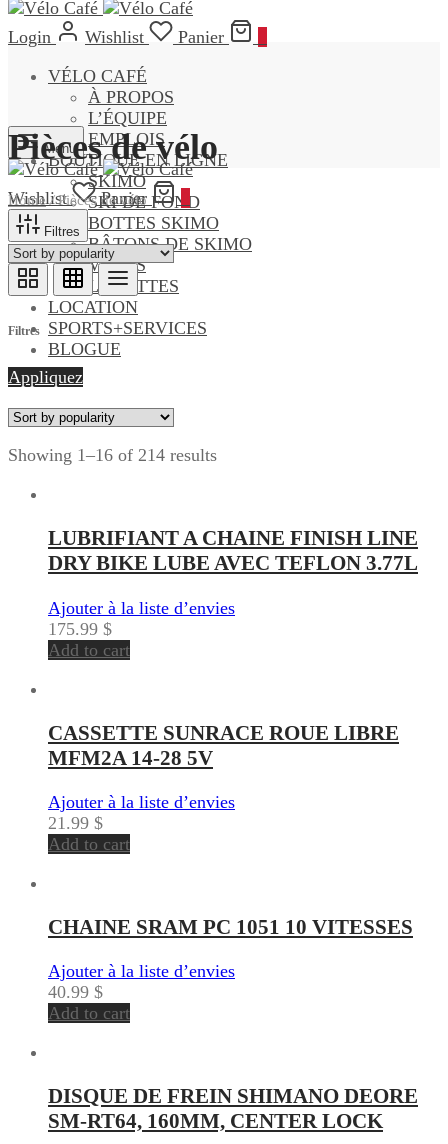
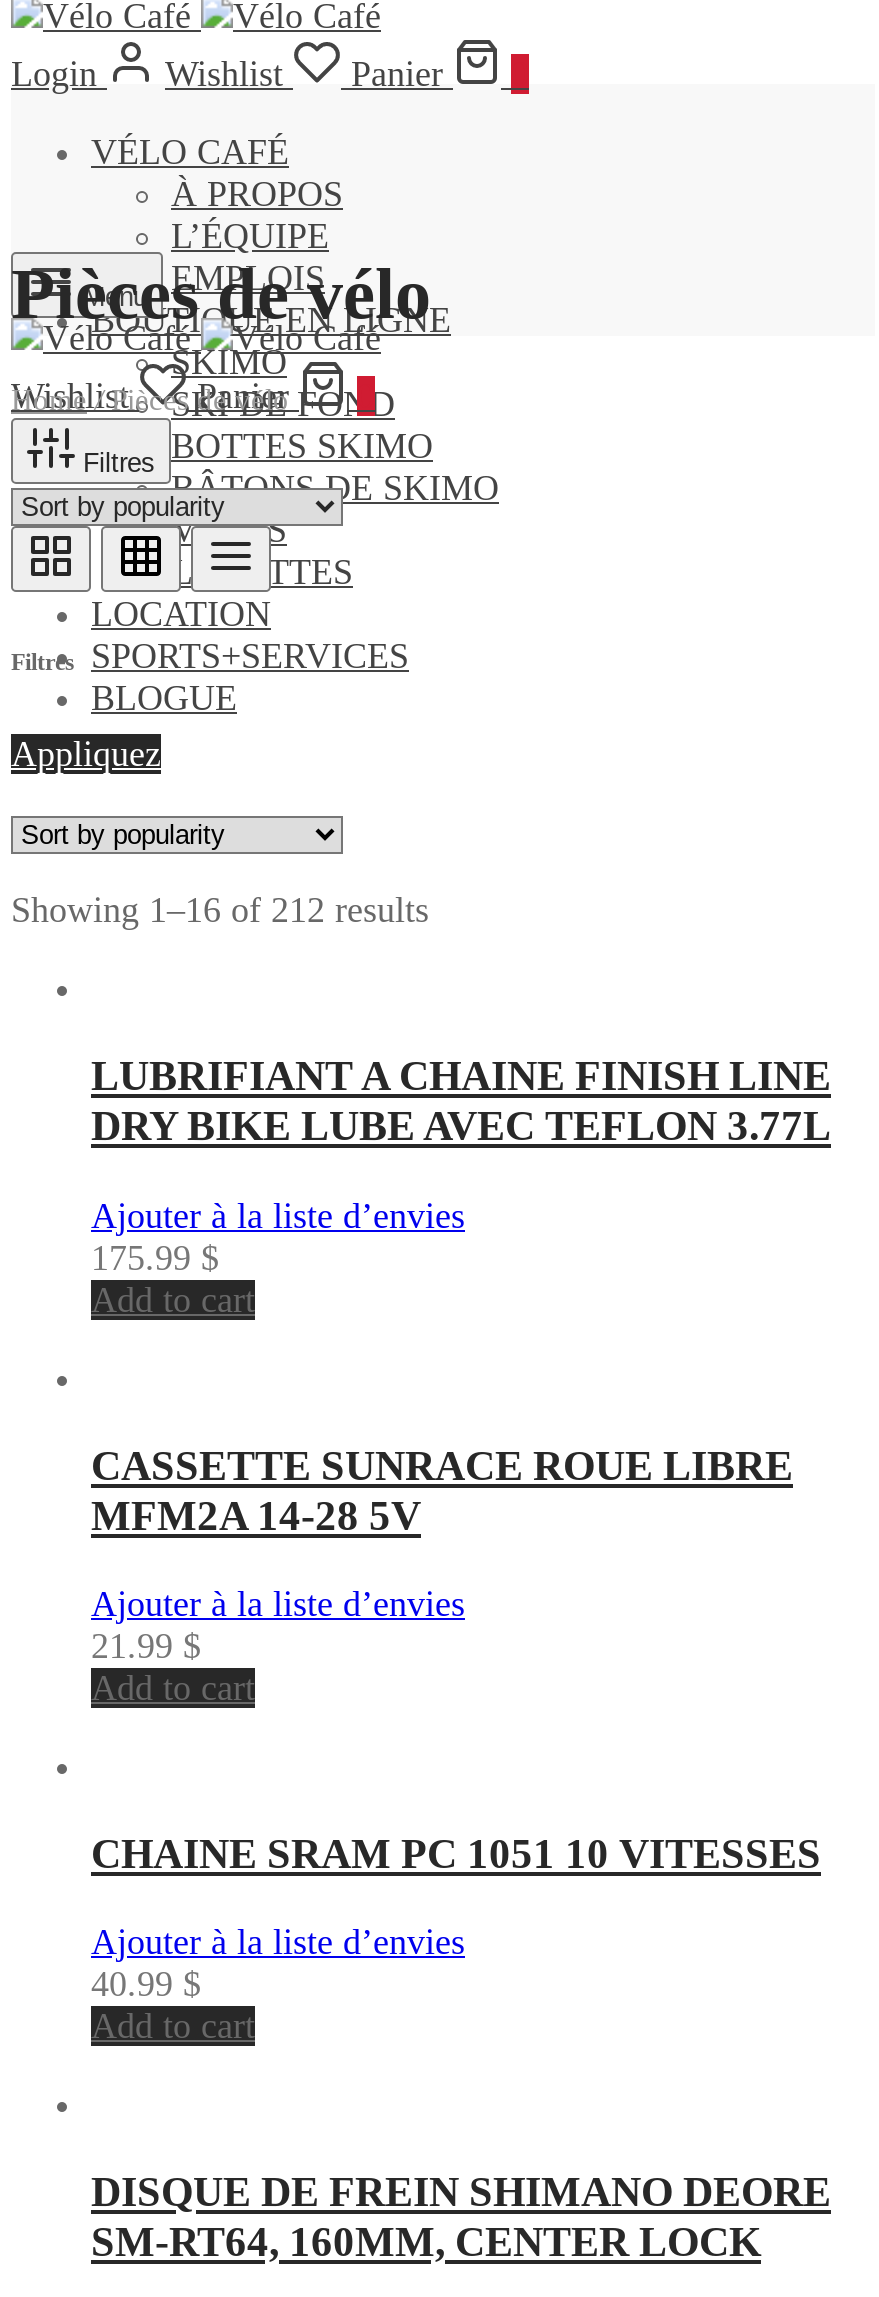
- Showing 1–16 of 214 results
+ Showing 1–16 of 212 results
